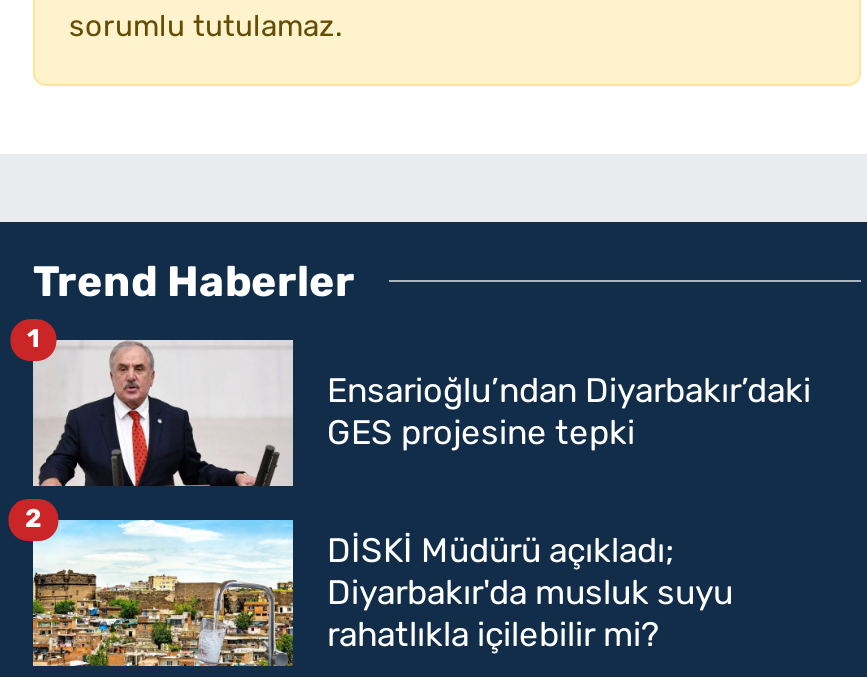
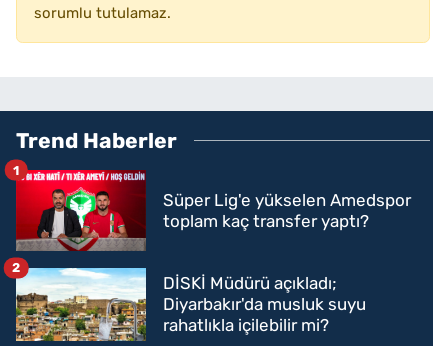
- [image]
- Ensarioğlu’ndan Diyarbakır’daki
- GES projesine tepki
+ [image]
+ Süper Lig'e yükselen Amedspor
+ toplam kaç transfer yaptı?
